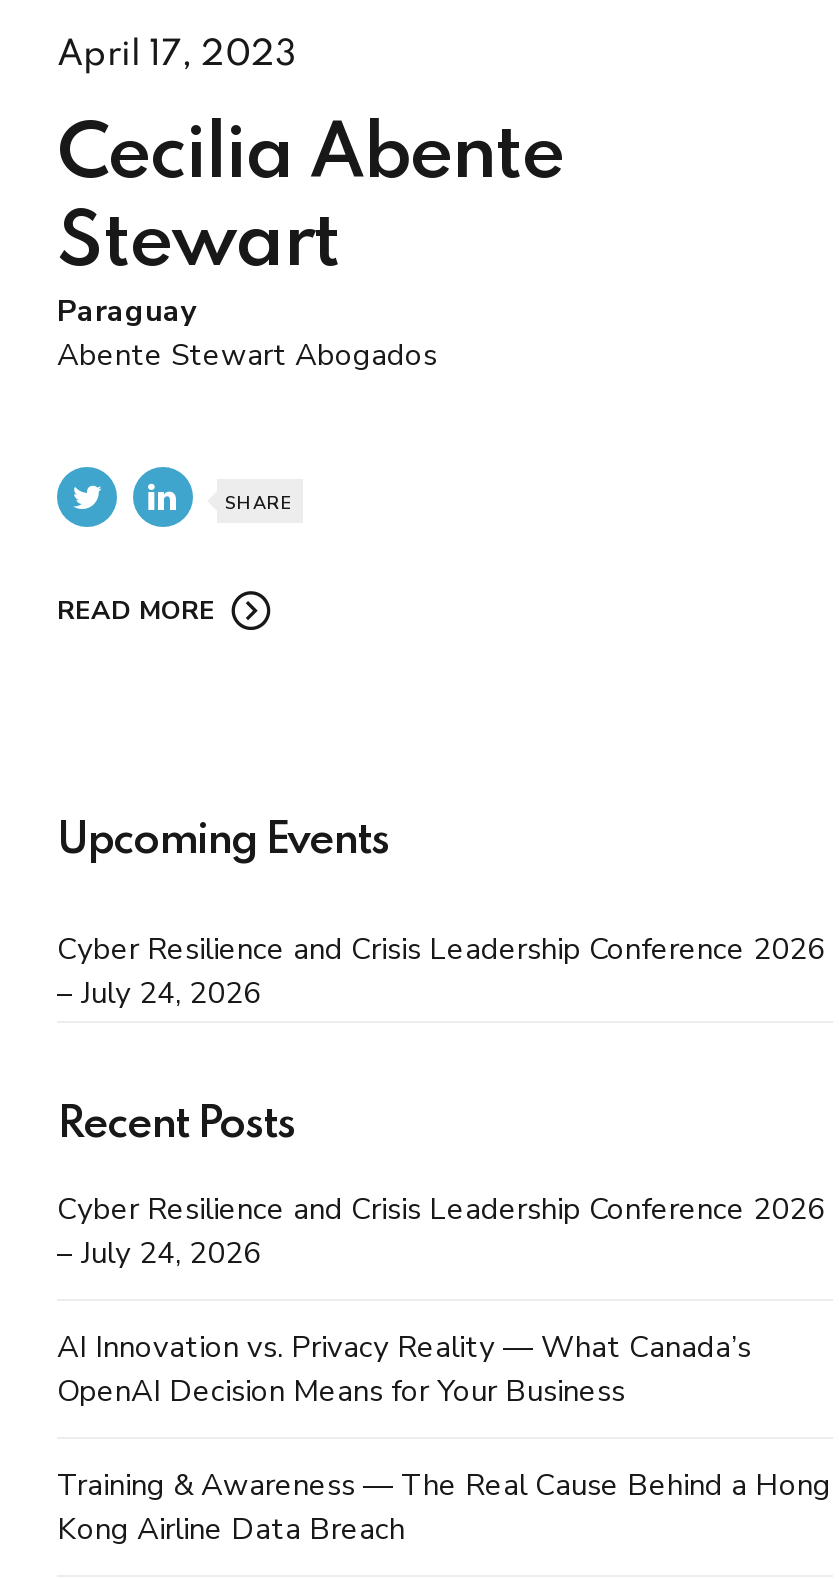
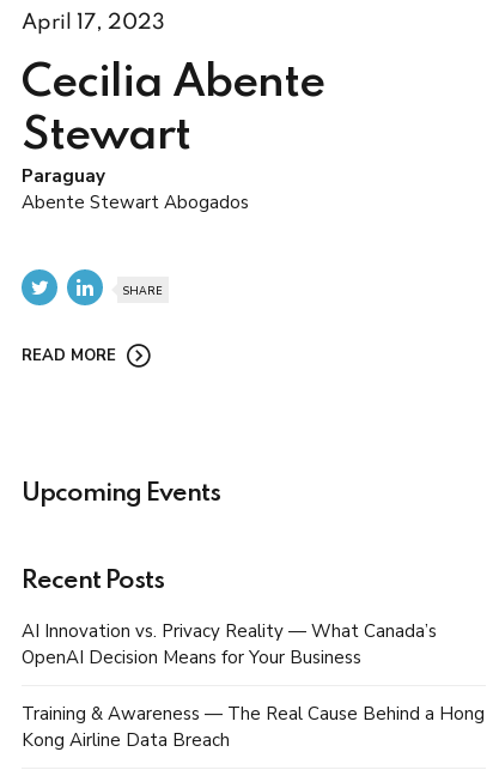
- Cyber Resilience and Crisis Leadership Conference 2026
- – July 24, 2026

- Cyber Resilience and Crisis Leadership Conference 2026
- – July 24, 2026
